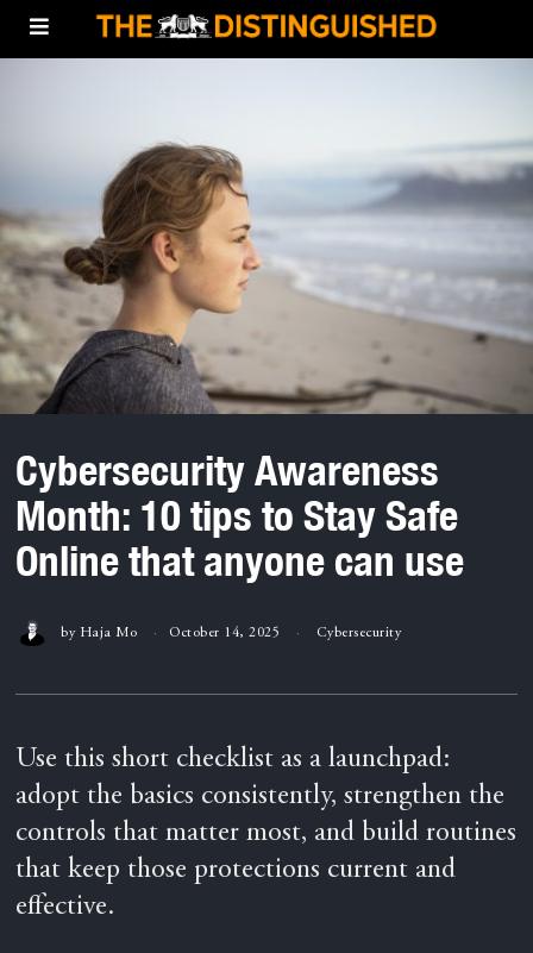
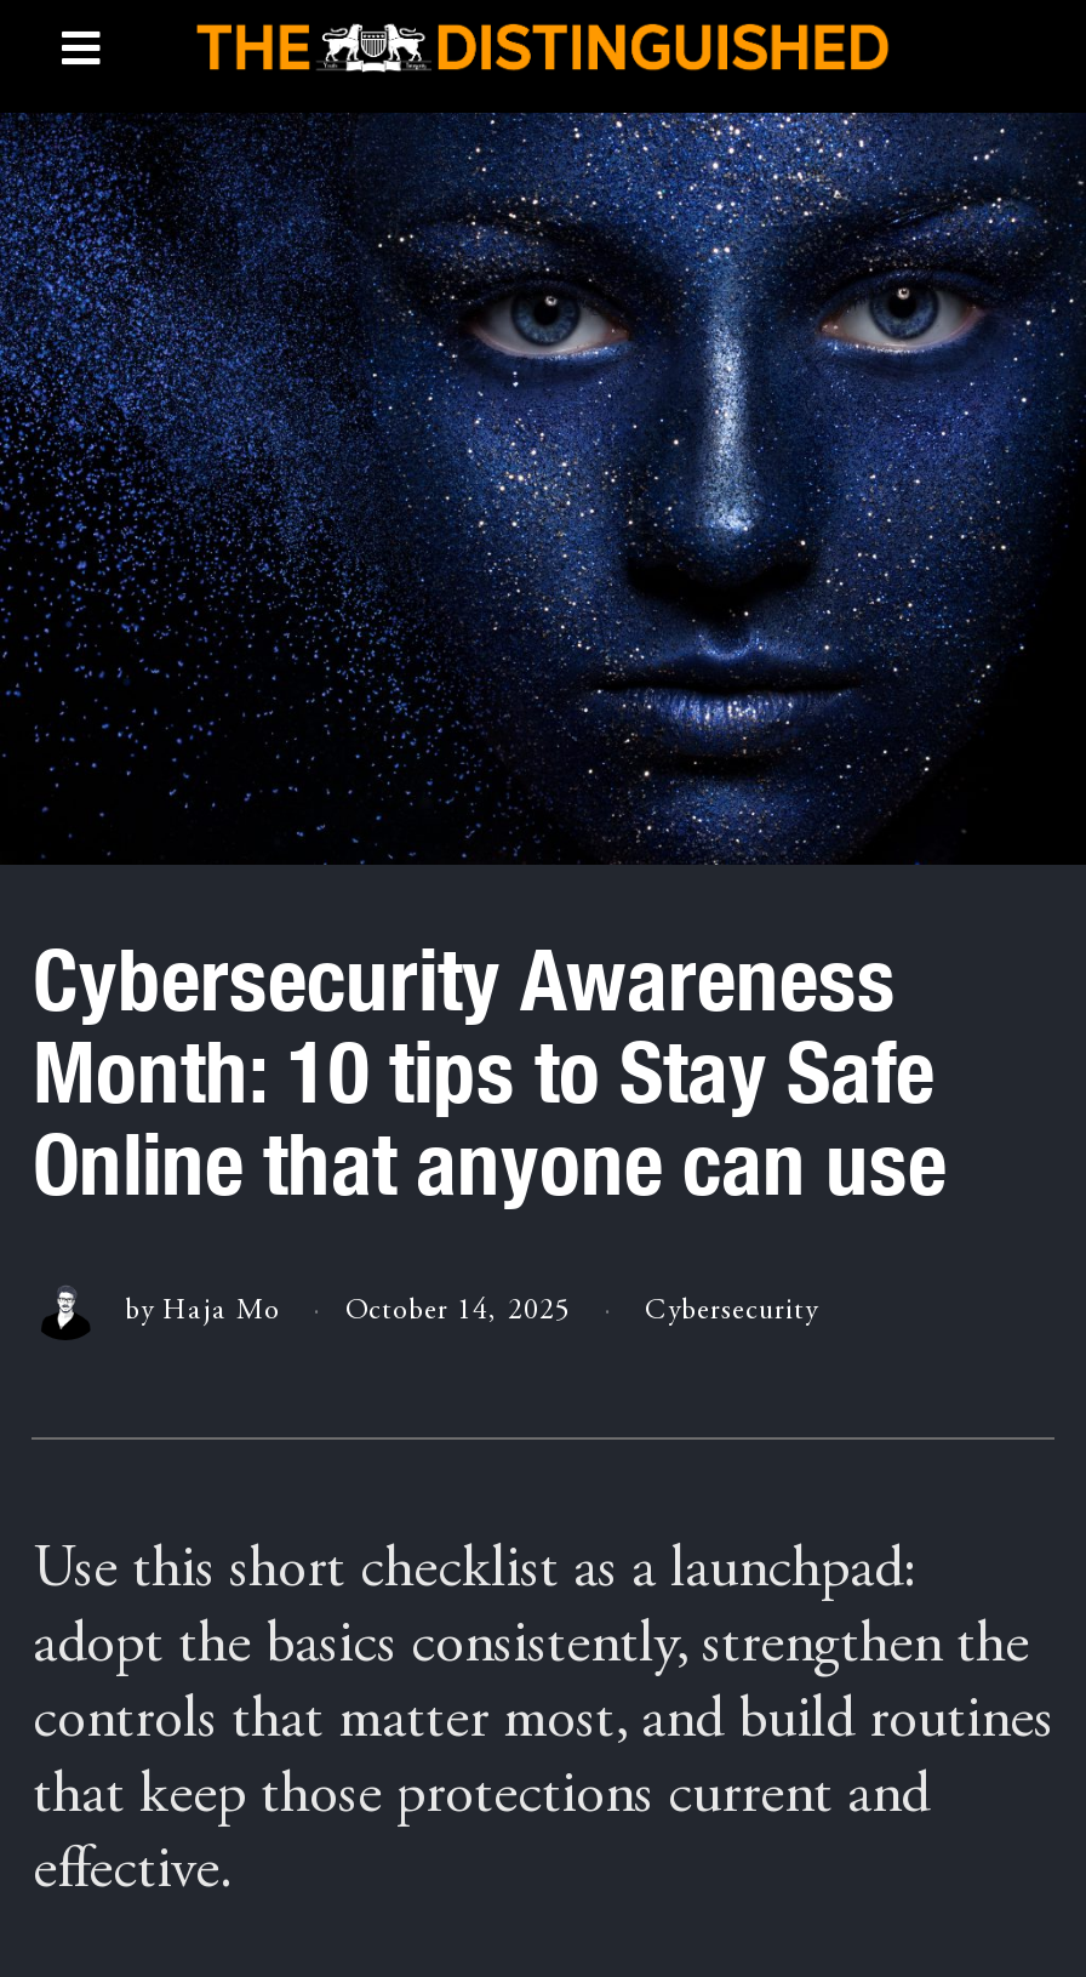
- [image]
+ [image]
